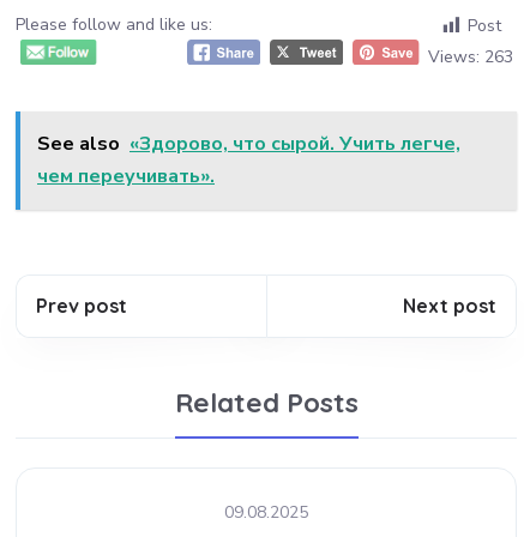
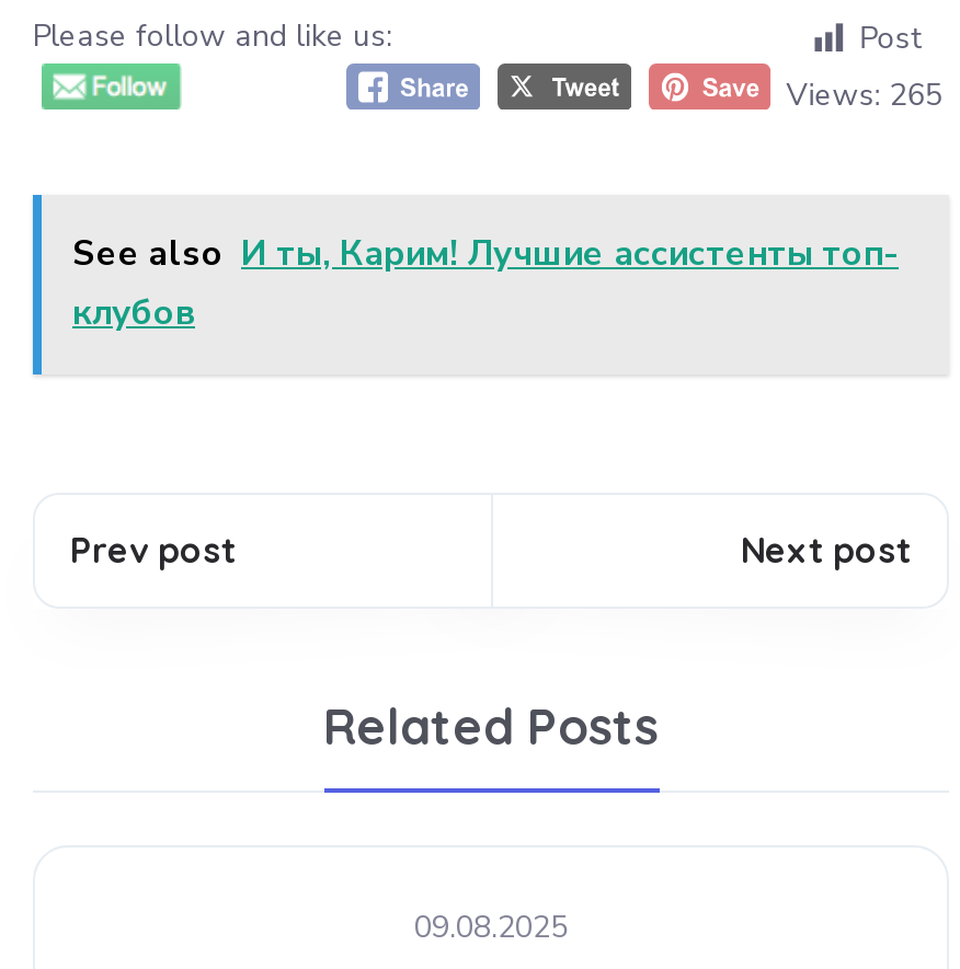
- Views: 263
+ Views: 265

- See also «Здорово, что сырой. Учить легче,
- чем переучивать».
+ See also И ты, Карим! Лучшие ассистенты топ-
+ клубов
